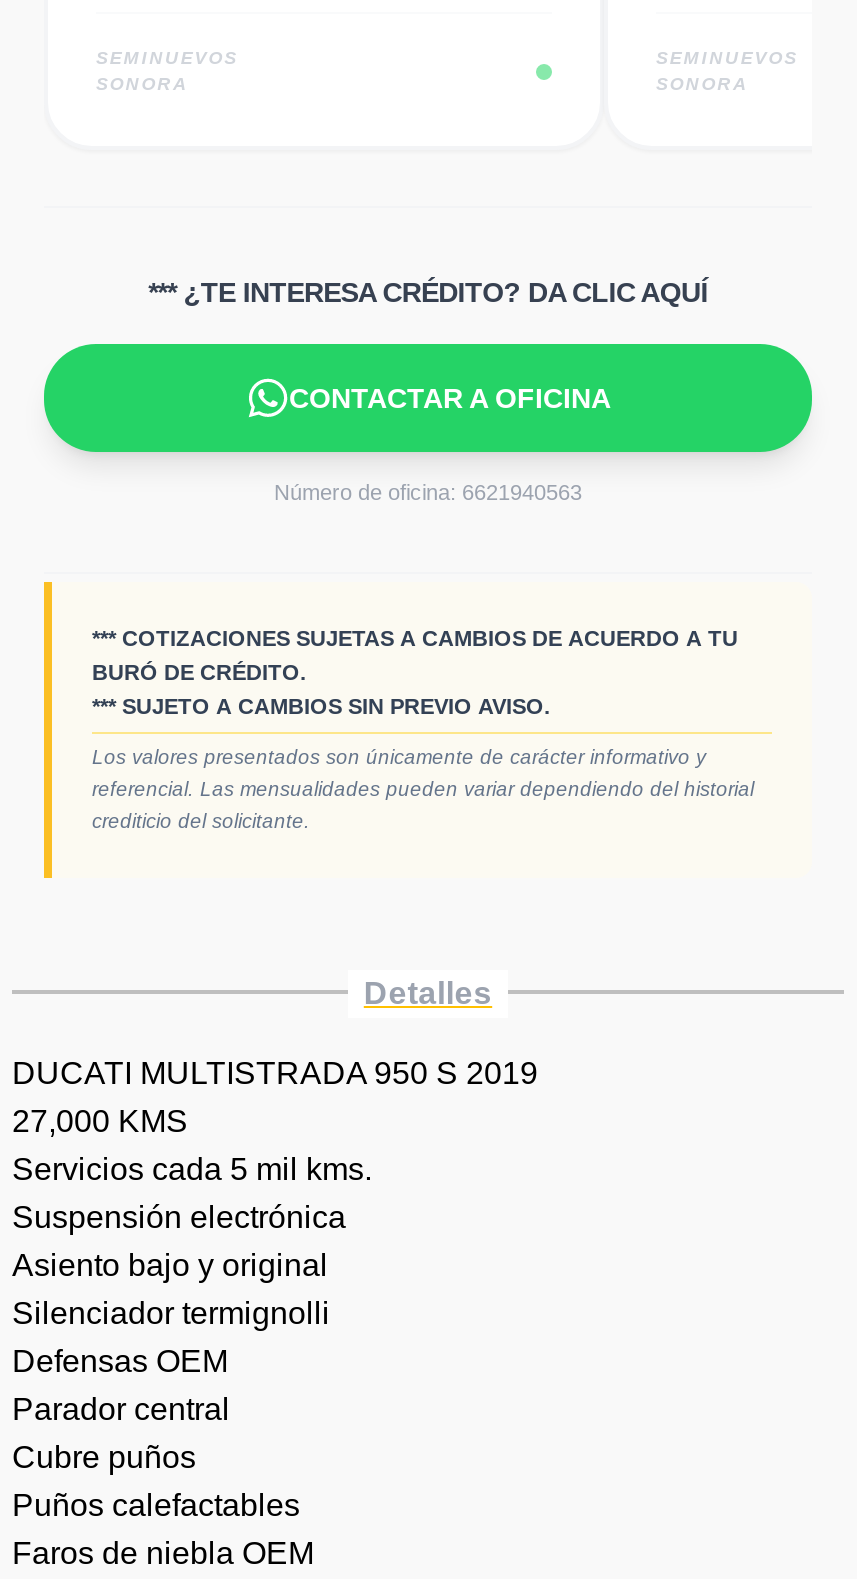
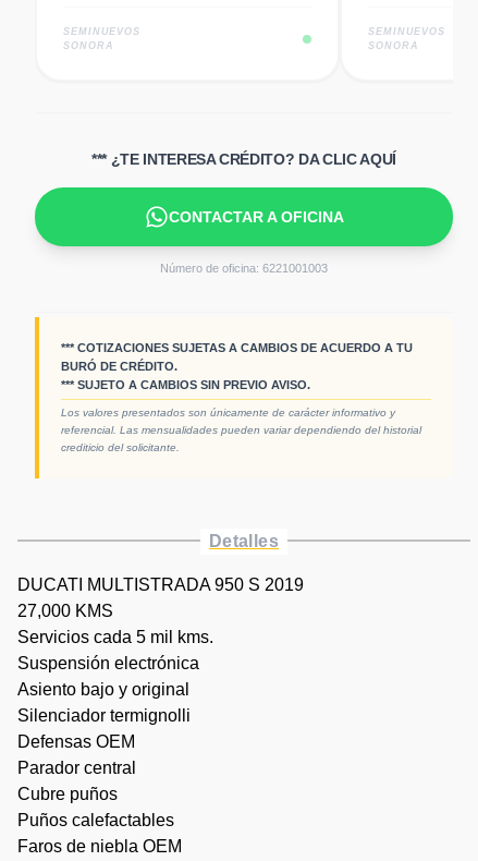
- Número de oficina: 6621940563
+ Número de oficina: 6221001003
